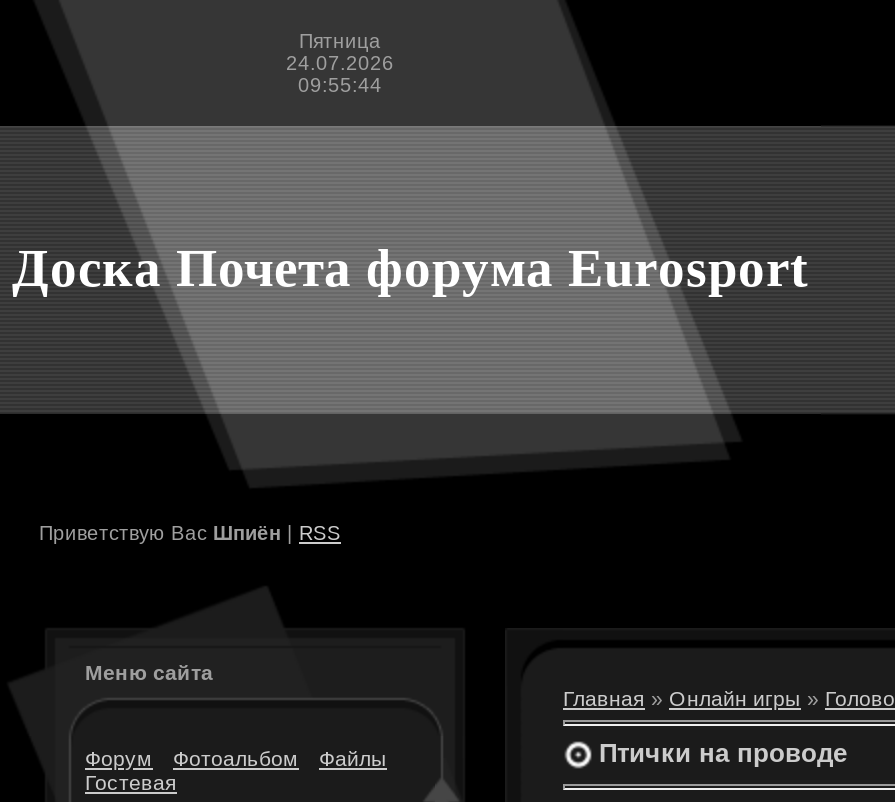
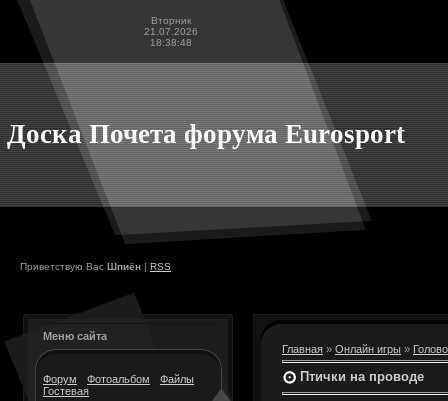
- Пятница
- 24.07.2026
- 09:55:44
+ Вторник
+ 21.07.2026
+ 18:38:48
